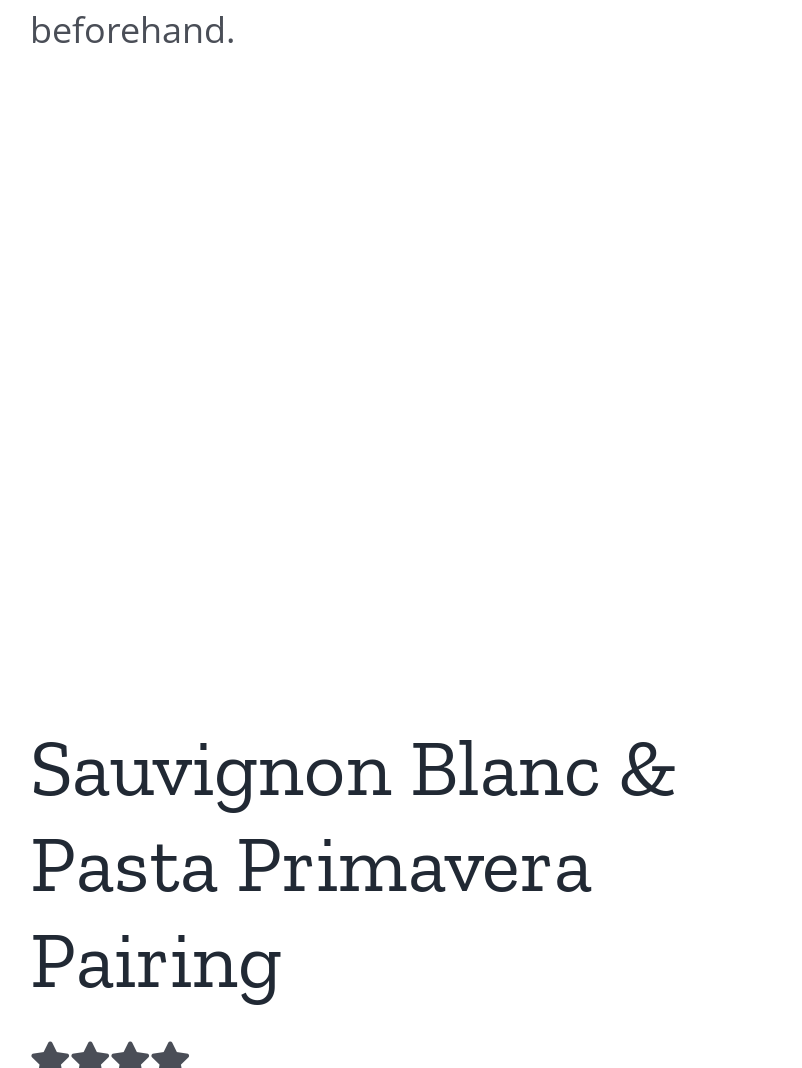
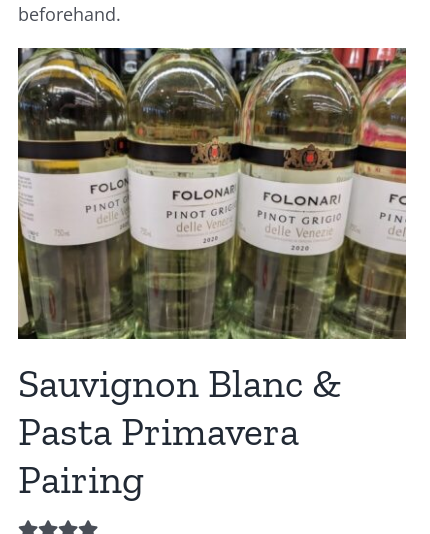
+ [image]
